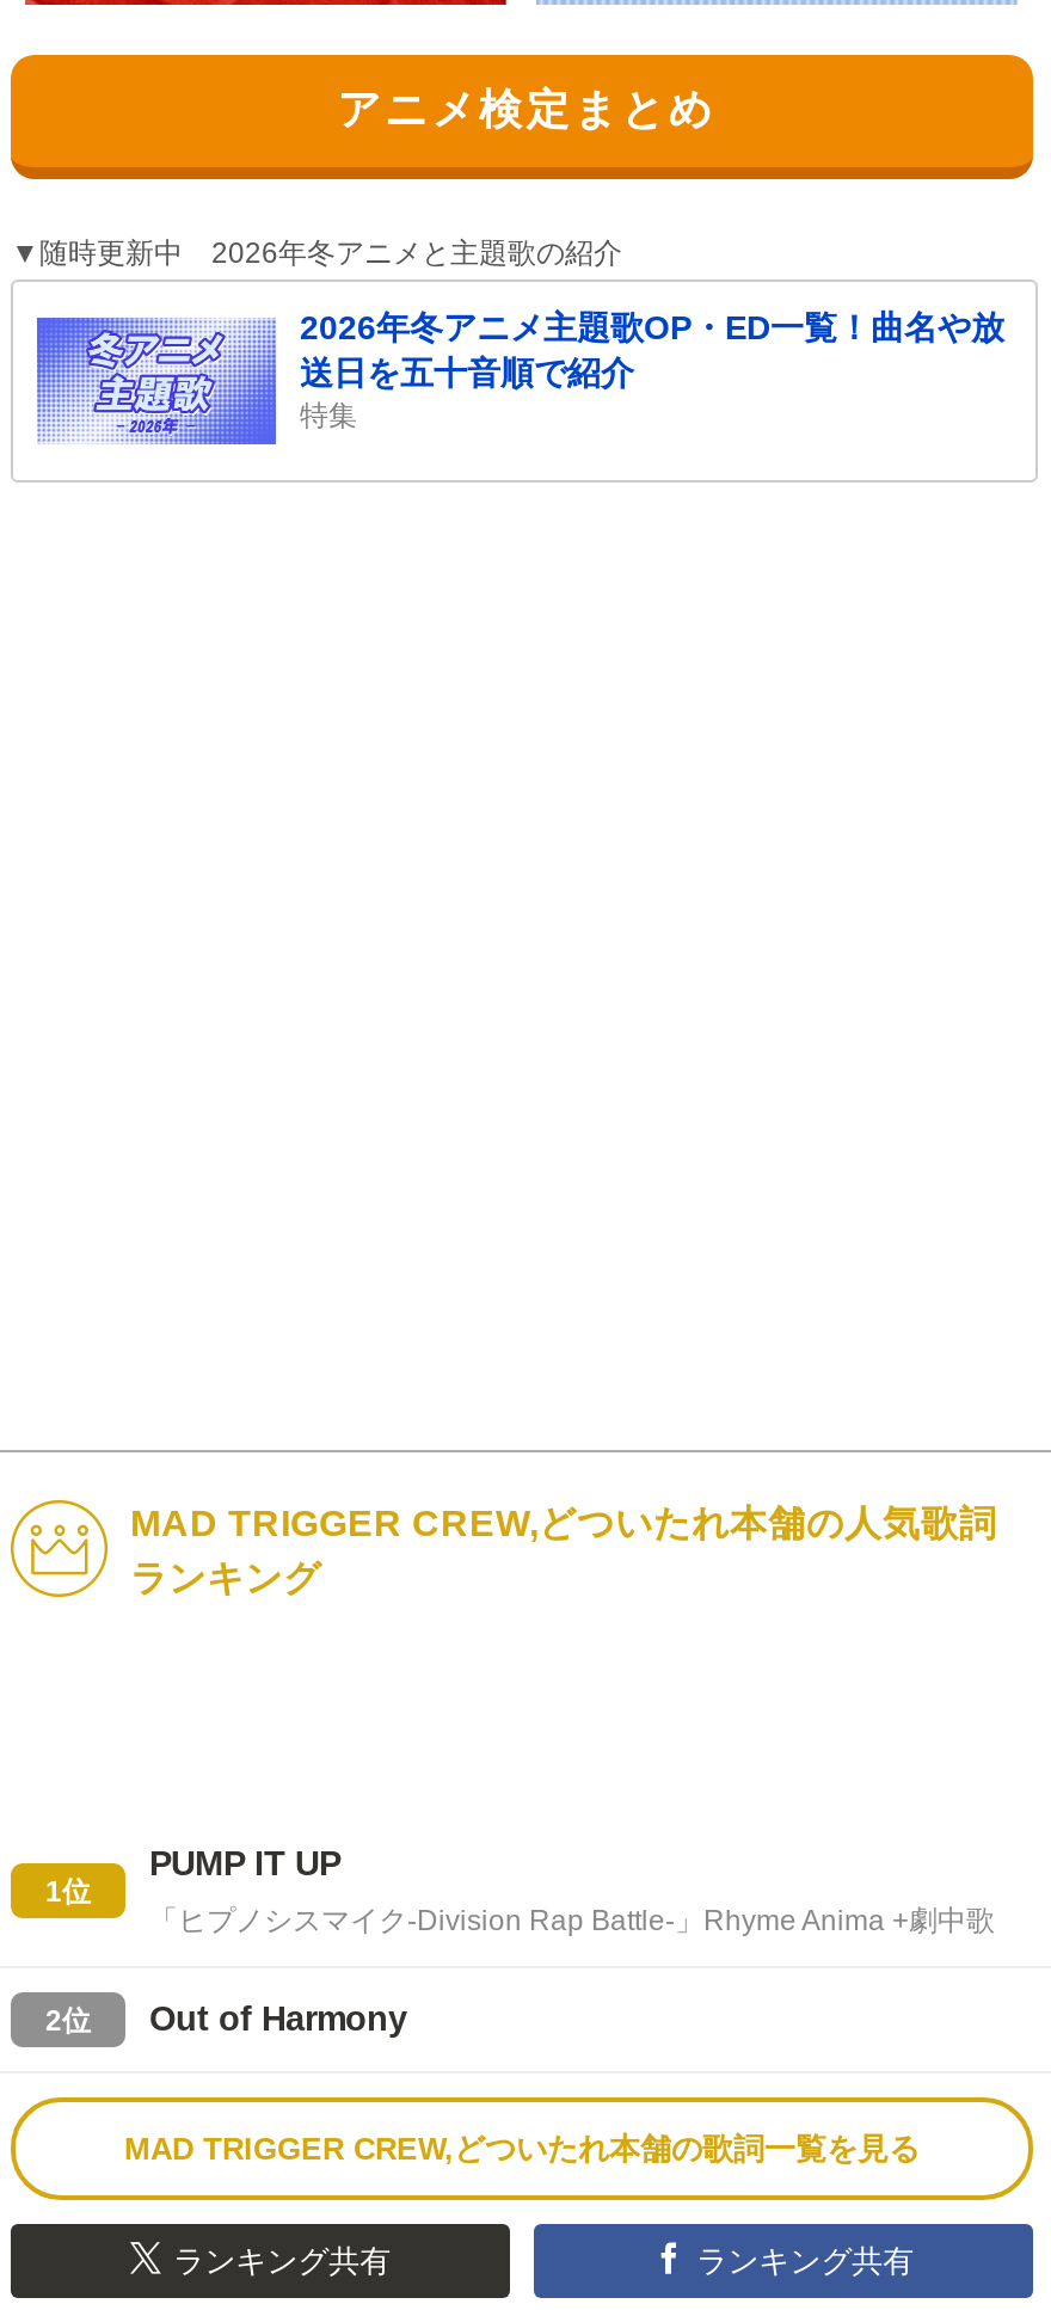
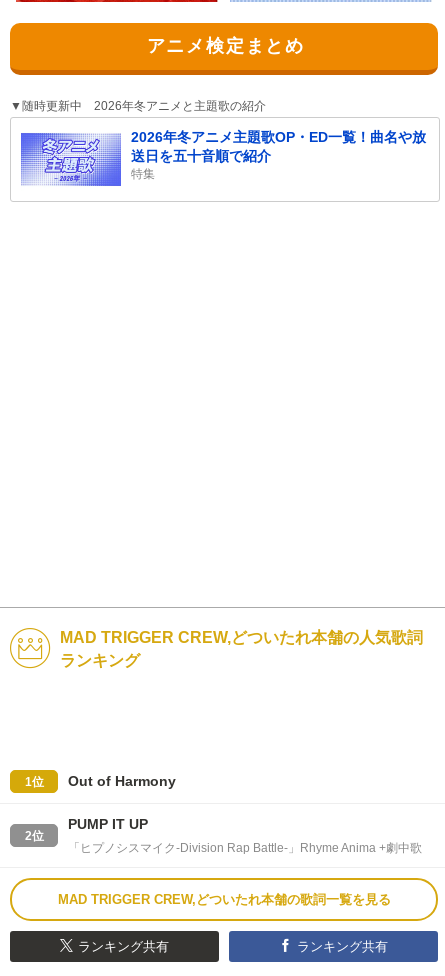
moved down: PUMP IT UP

moved down: 「ヒプノシスマイク-Division Rap Battle-」Rhyme Anima +劇中歌

moved up: Out of Harmony | 2位
